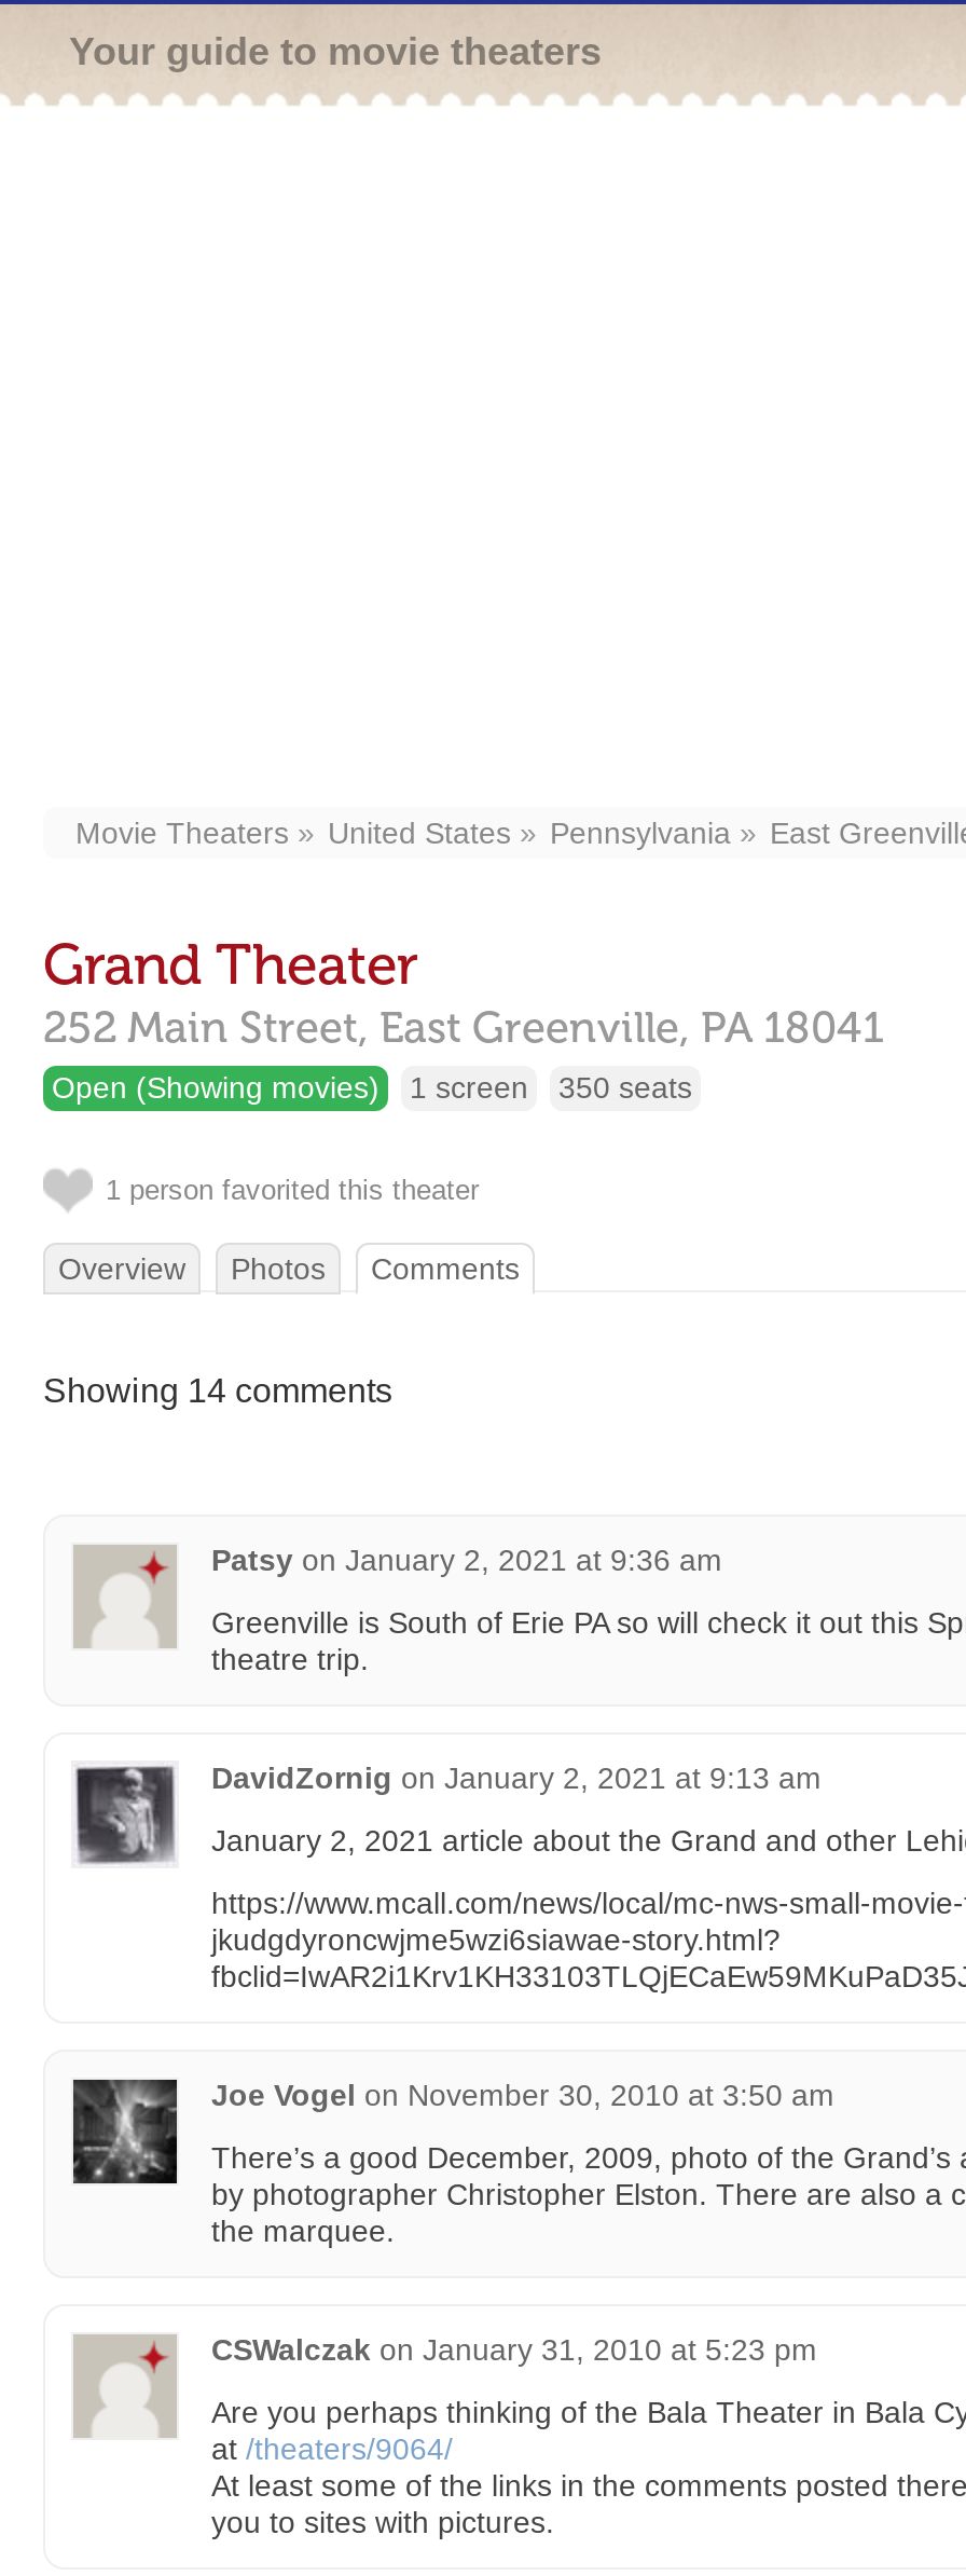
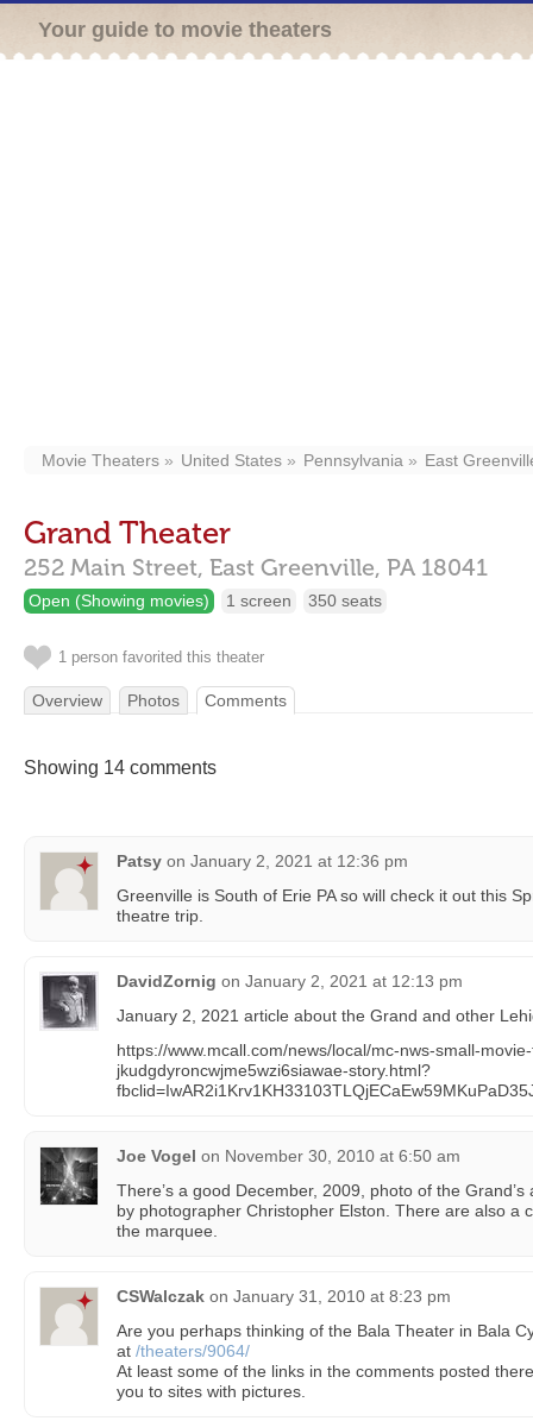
- Patsy on January 2, 2021 at 9:36 am
+ Patsy on January 2, 2021 at 12:36 pm

- DavidZornig on January 2, 2021 at 9:13 am
+ DavidZornig on January 2, 2021 at 12:13 pm

- Joe Vogel on November 30, 2010 at 3:50 am
+ Joe Vogel on November 30, 2010 at 6:50 am

- CSWalczak on January 31, 2010 at 5:23 pm
+ CSWalczak on January 31, 2010 at 8:23 pm
